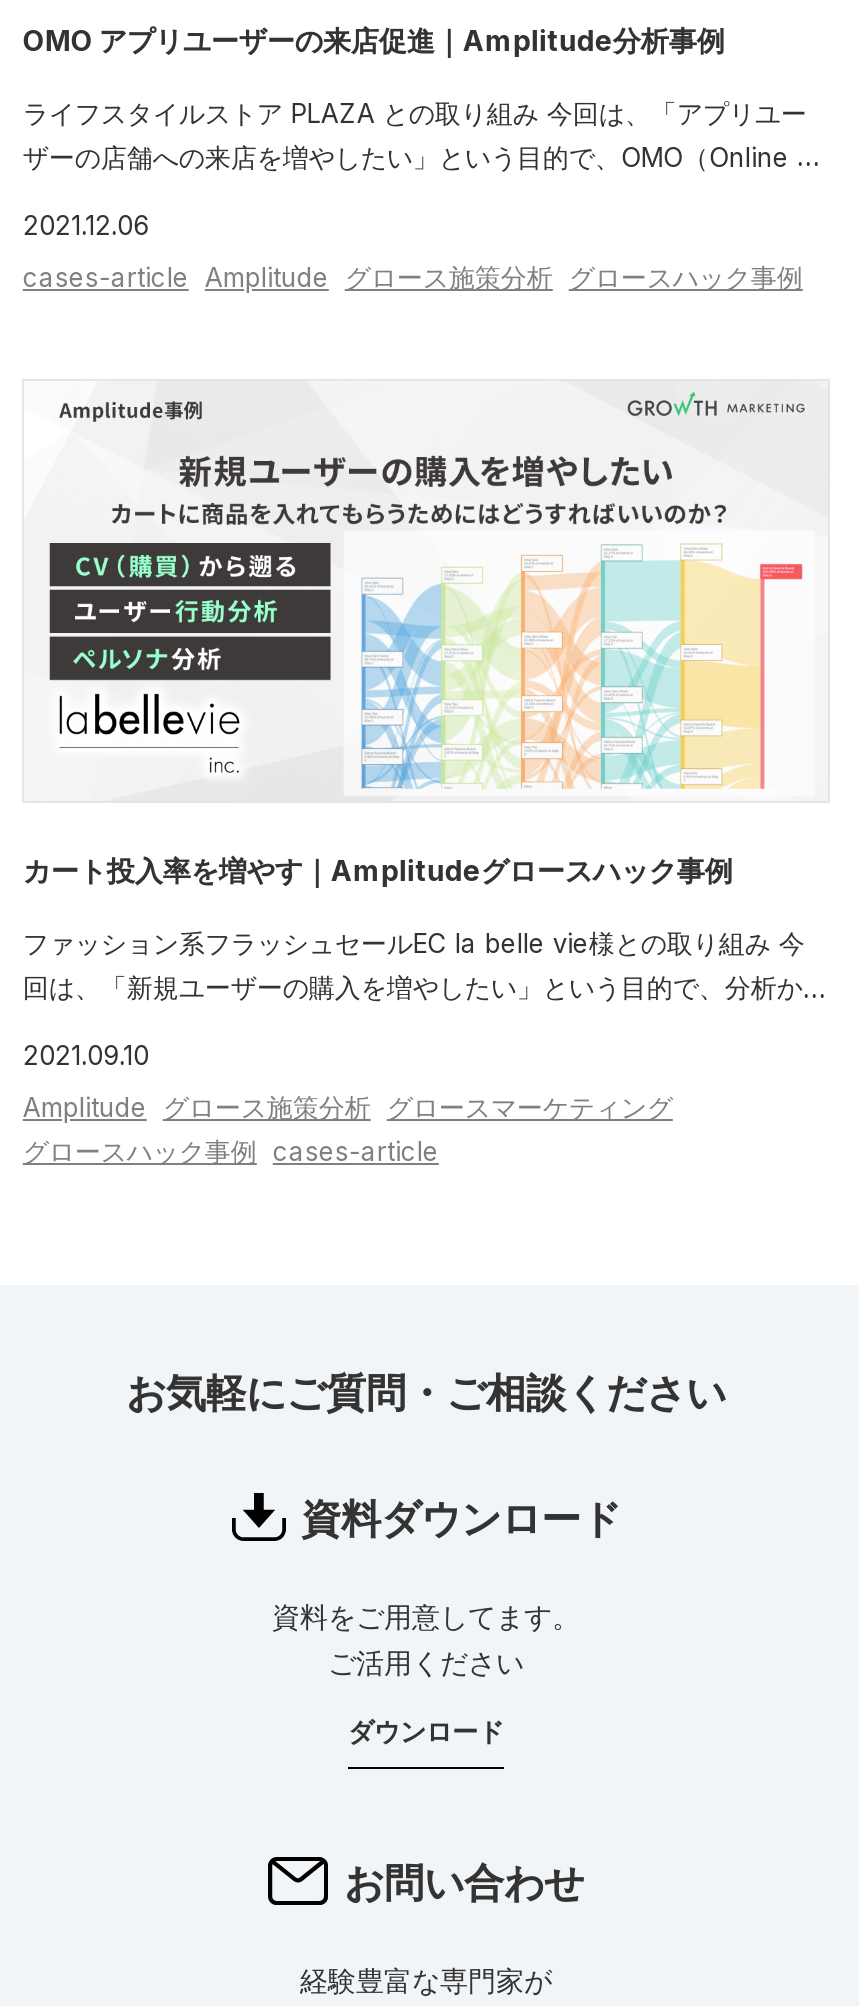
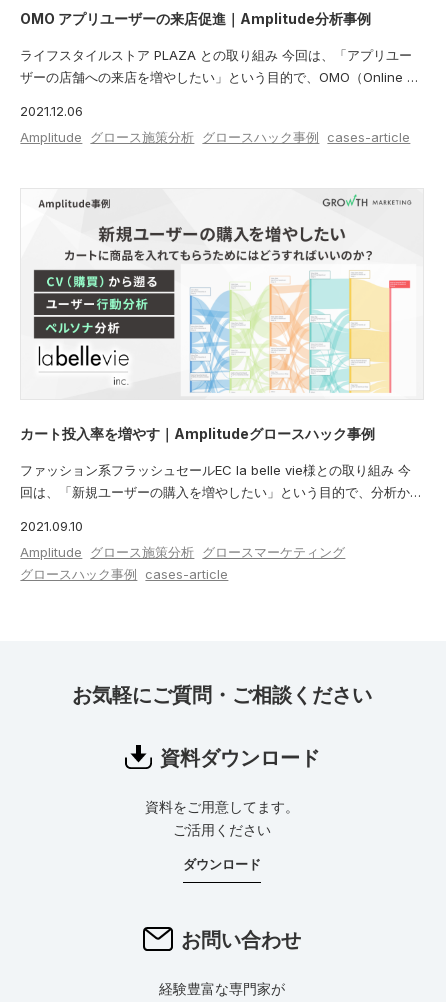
- cases-article Amplitude グロース施策分析 グロースハック事例
+ Amplitude グロース施策分析 グロースハック事例 cases-article
